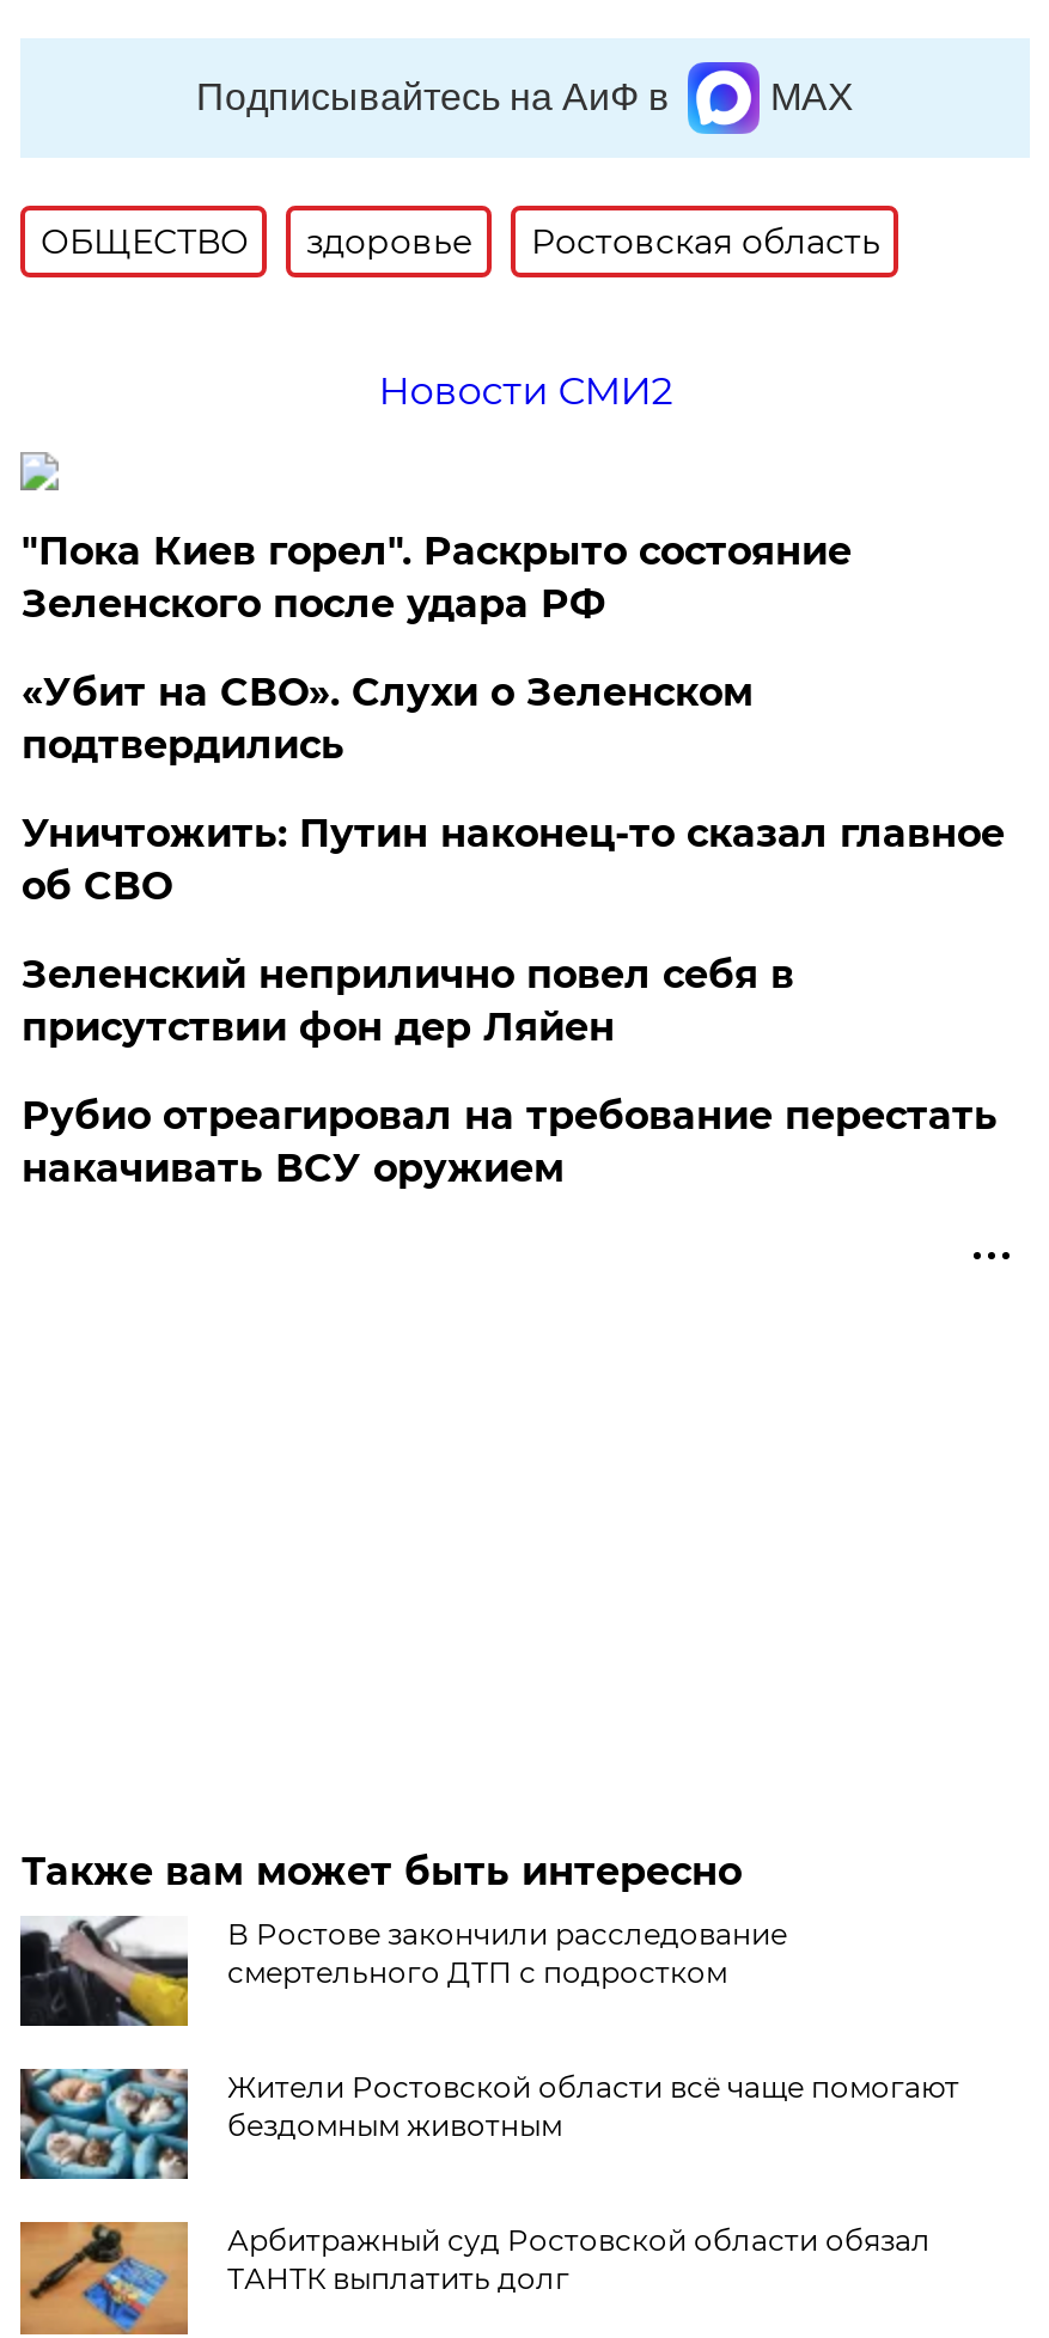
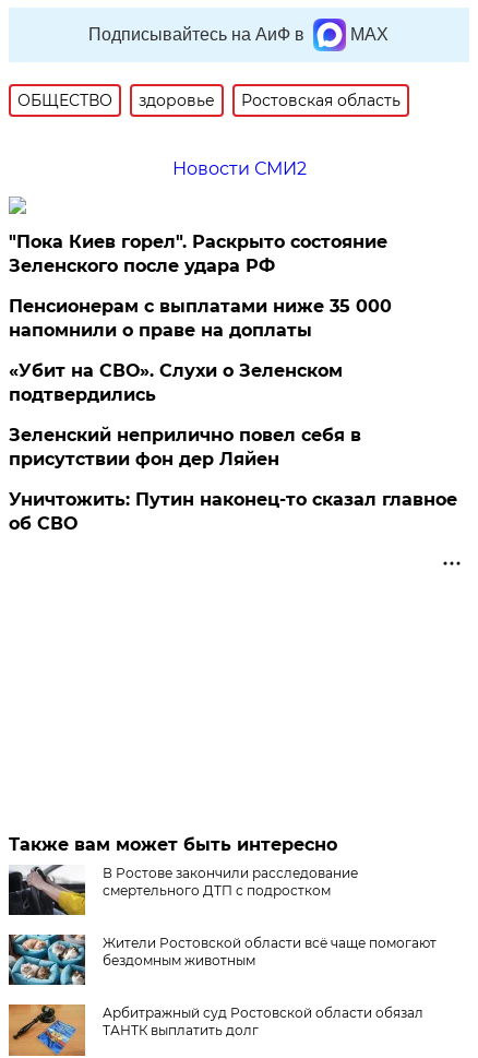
+ Пенсионерам с выплатами ниже 35 000
+ напомнили о праве на доплаты

moved down: «Убит на СВО». Слухи о Зеленском | подтвердились

moved down: Уничтожить: Путин наконец-то сказал главное | об СВО

- Рубио отреагировал на требование перестать
- накачивать ВСУ оружием
